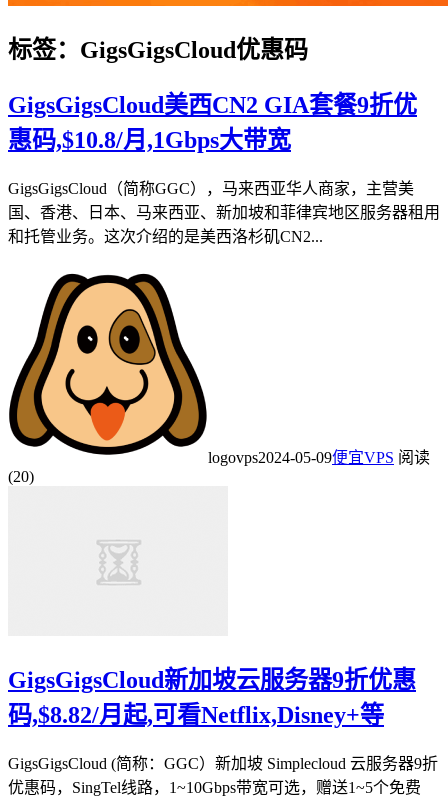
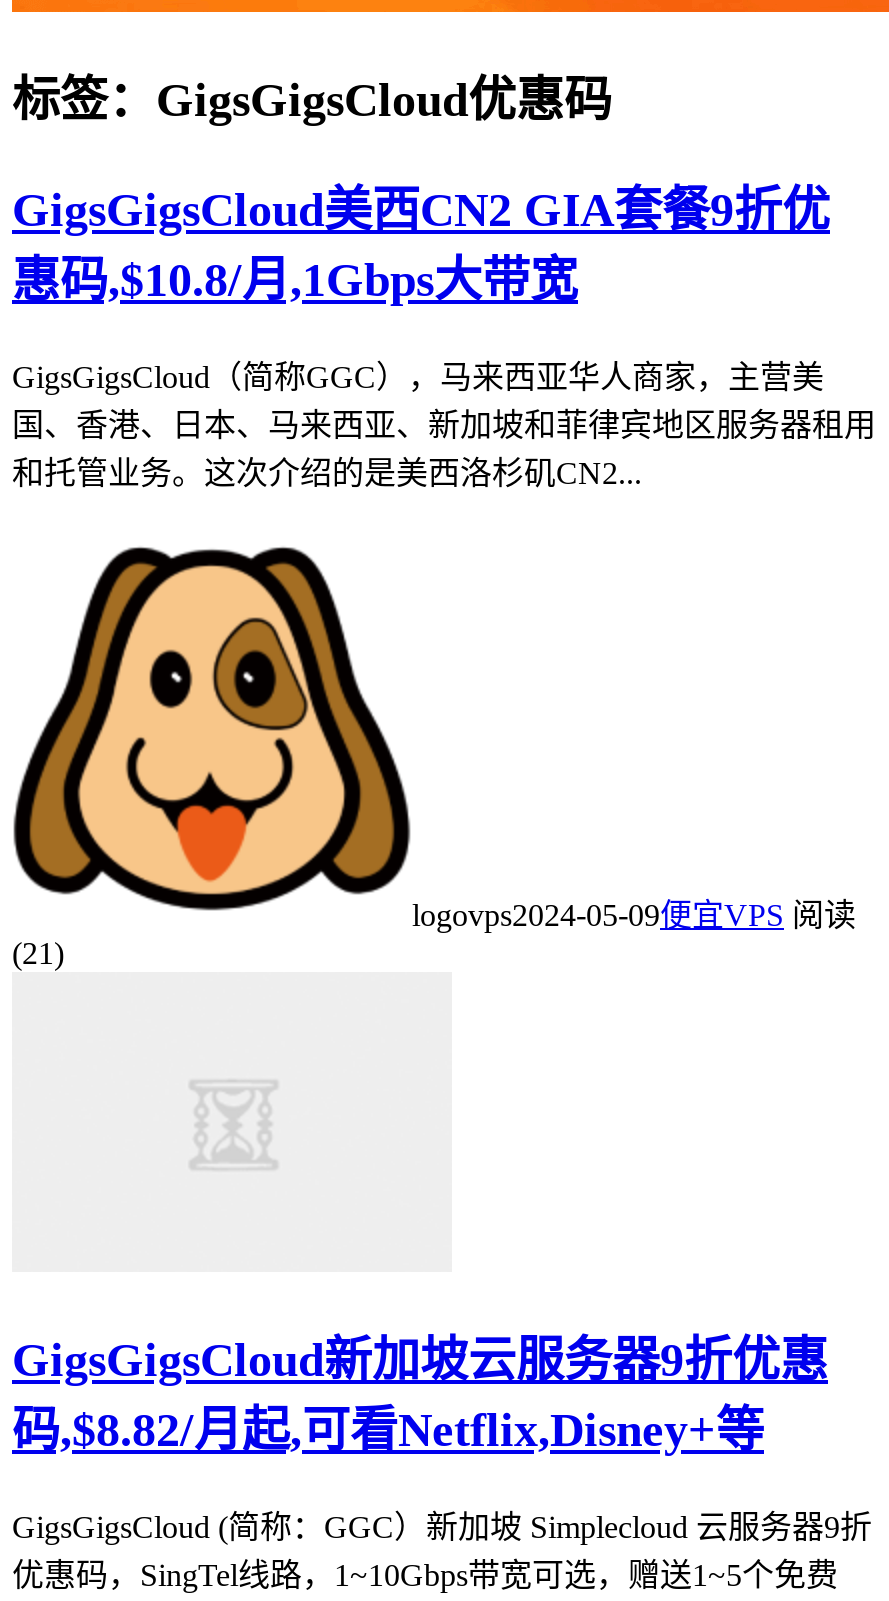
- (20)
+ (21)
